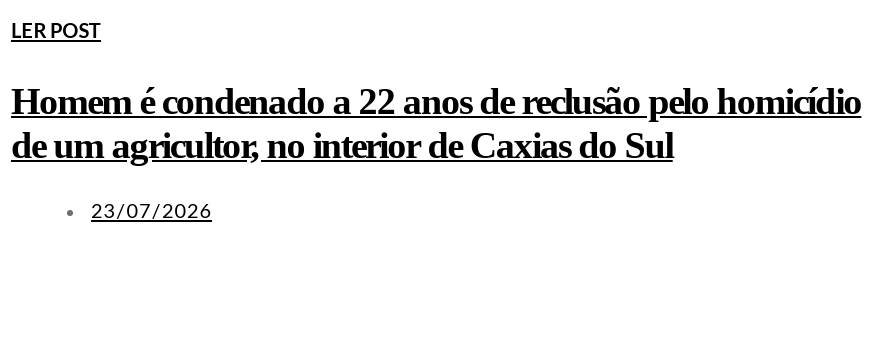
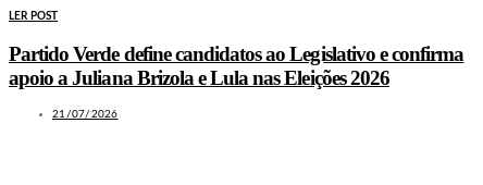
- Homem é condenado a 22 anos de reclusão pelo homicídio
- de um agricultor, no interior de Caxias do Sul
+ Partido Verde define candidatos ao Legislativo e confirma
+ apoio a Juliana Brizola e Lula nas Eleições 2026

- 23/07/2026
+ 21/07/2026
